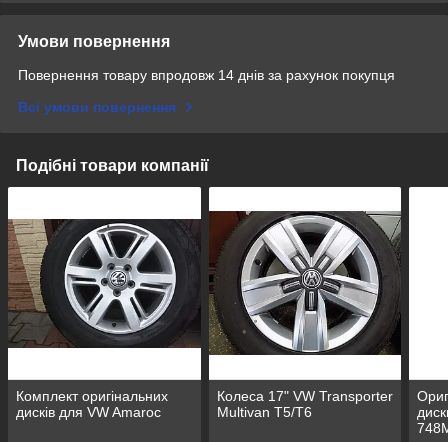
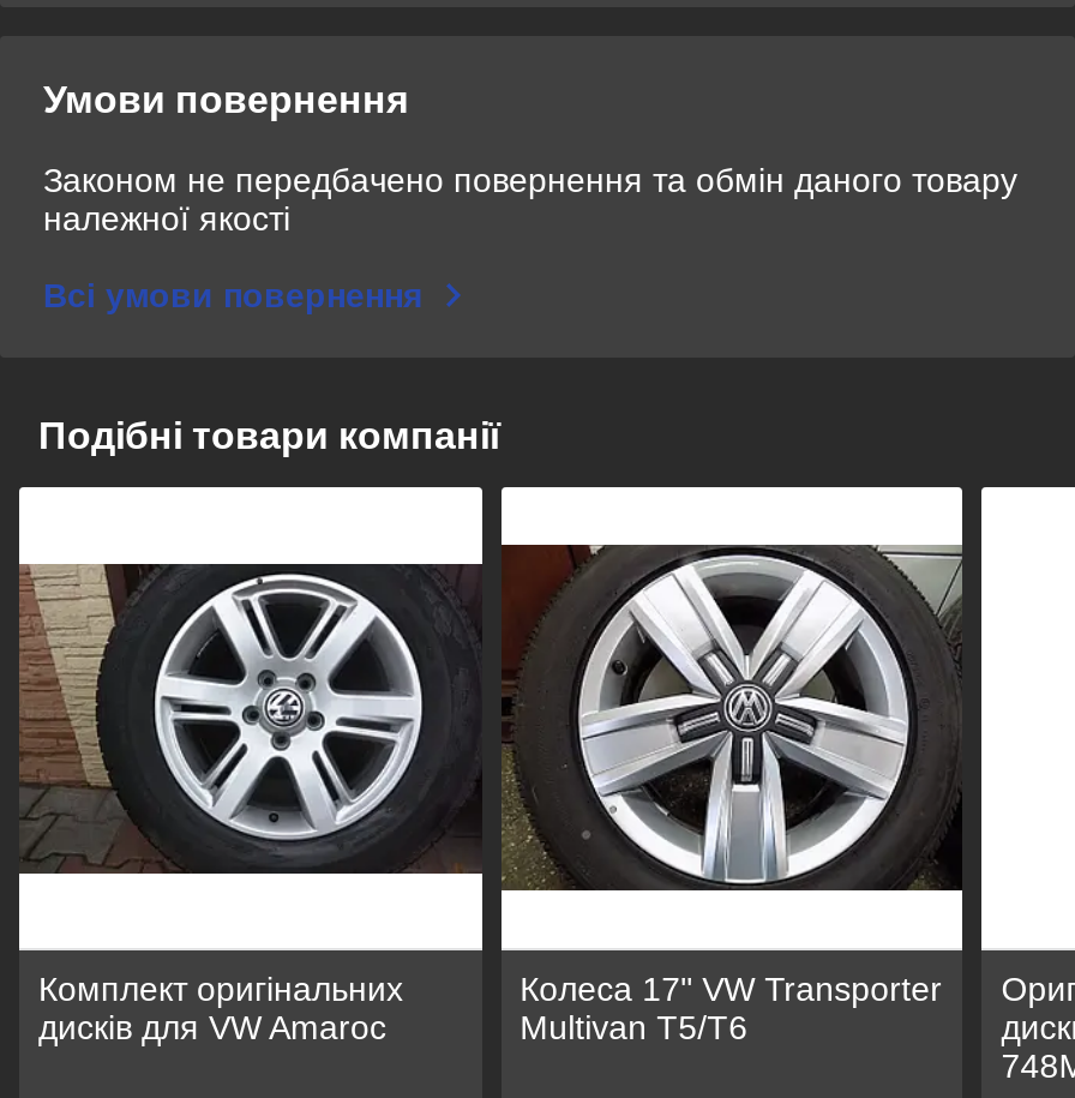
- Повернення товару впродовж 14 днів за рахунок покупця
+ Законом не передбачено повернення та обмін даного товару
+ належної якості
